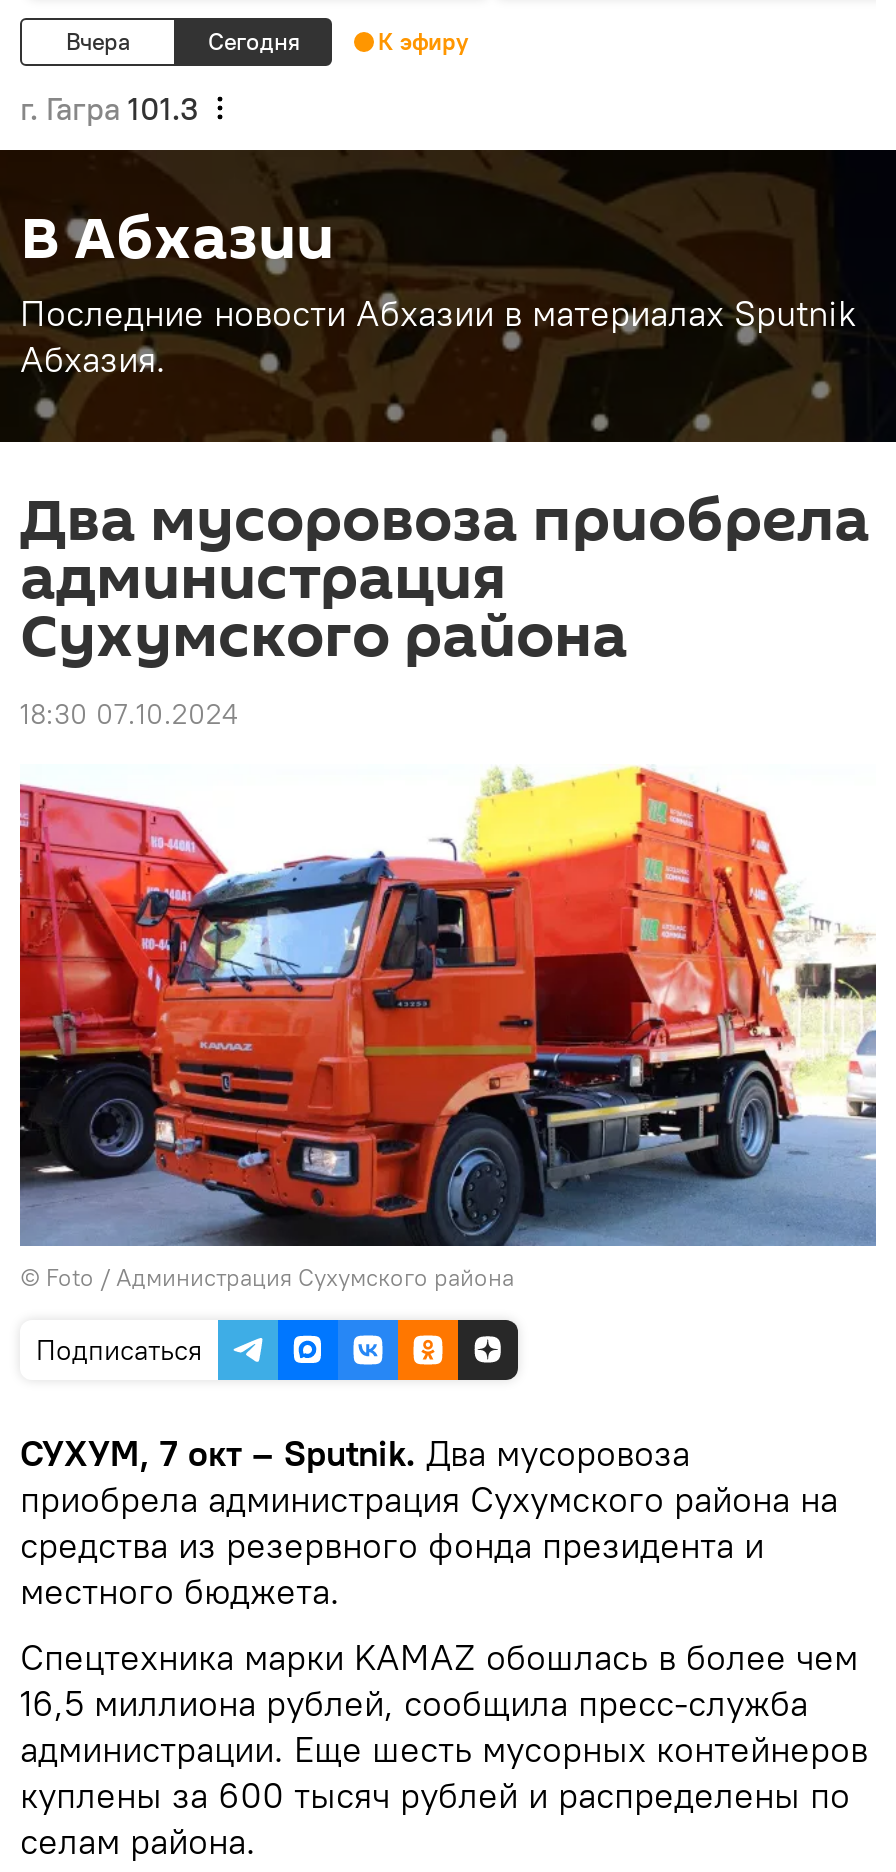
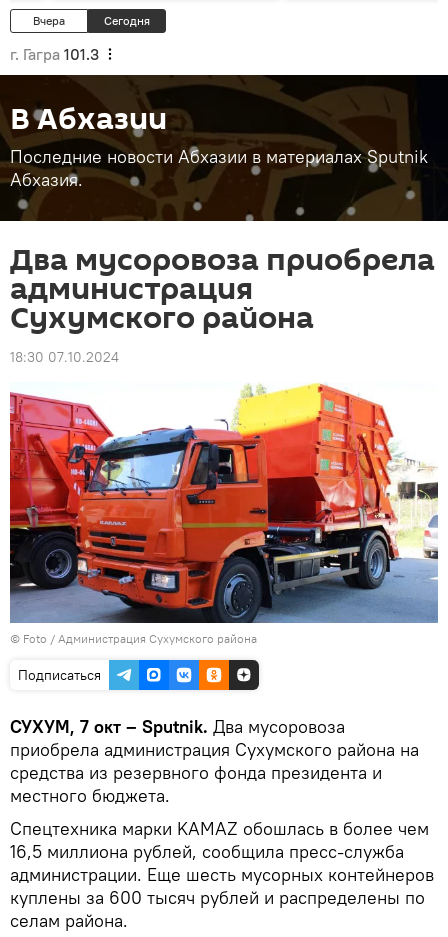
- К эфиру
